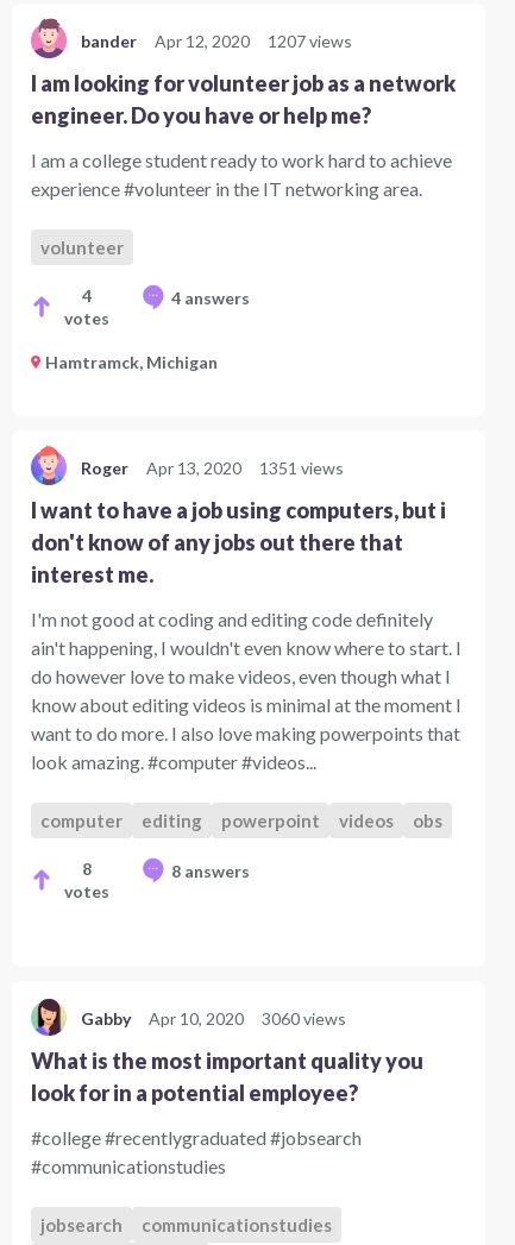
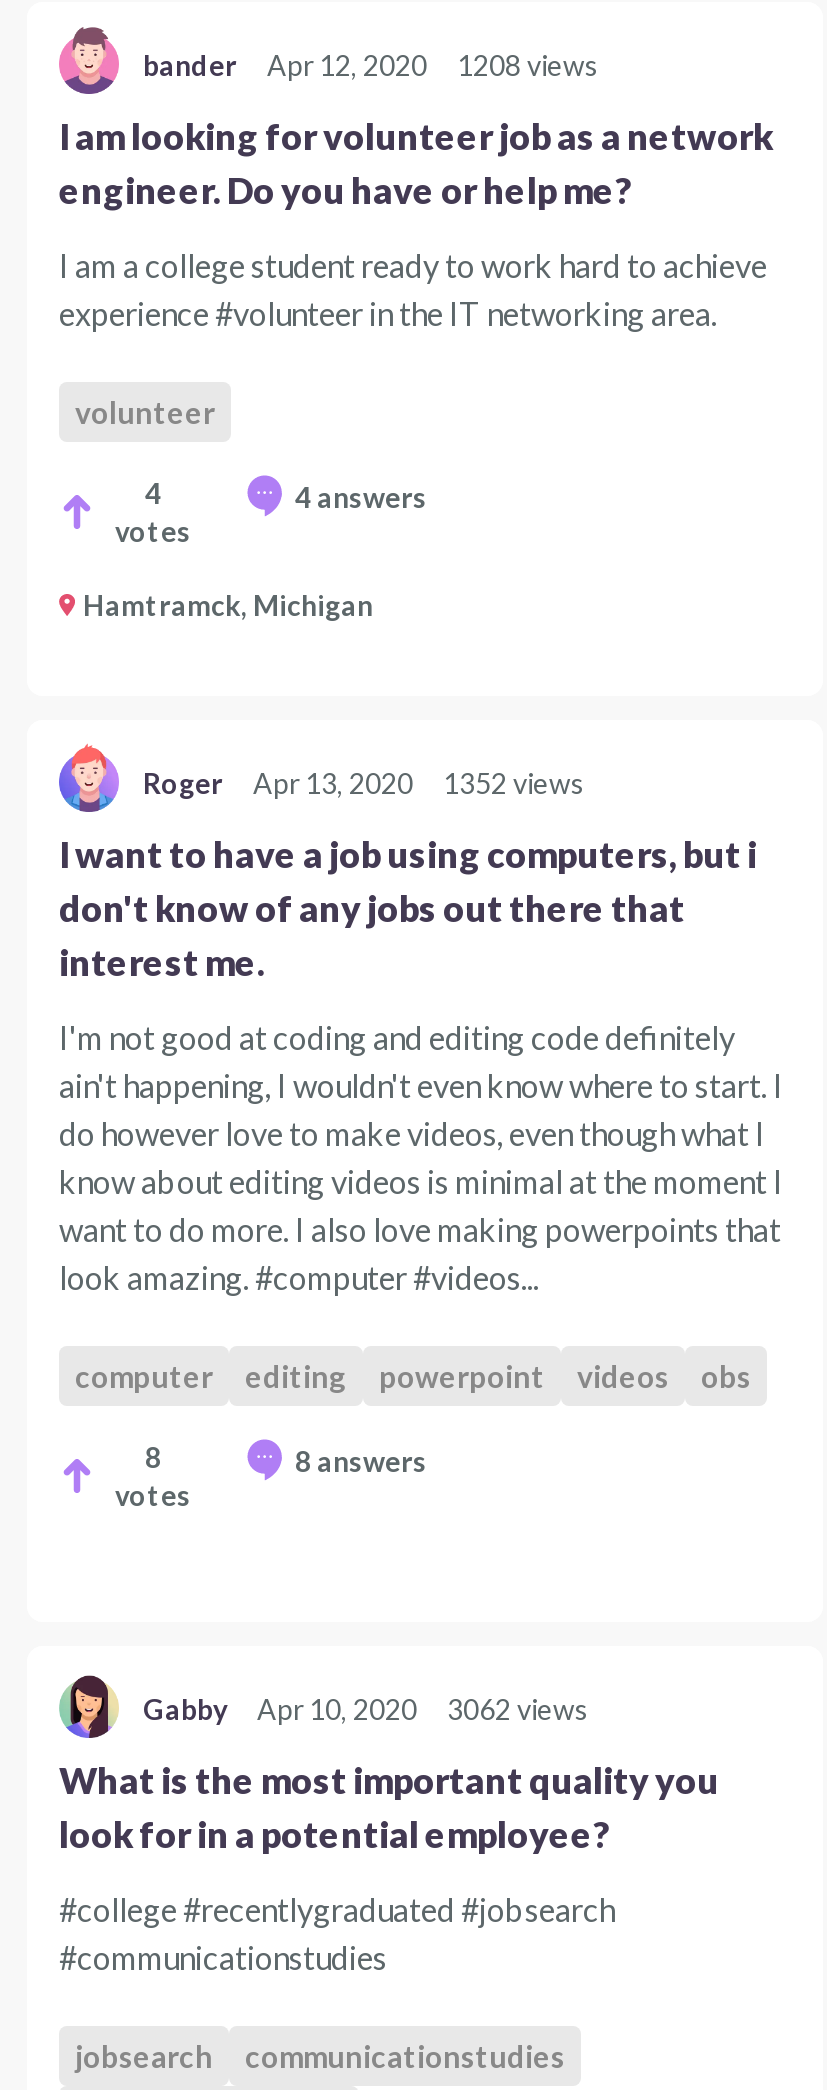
- bander Apr 12, 2020 1207 views
+ bander Apr 12, 2020 1208 views

- Roger Apr 13, 2020 1351 views
+ Roger Apr 13, 2020 1352 views

- Gabby Apr 10, 2020 3060 views
+ Gabby Apr 10, 2020 3062 views
